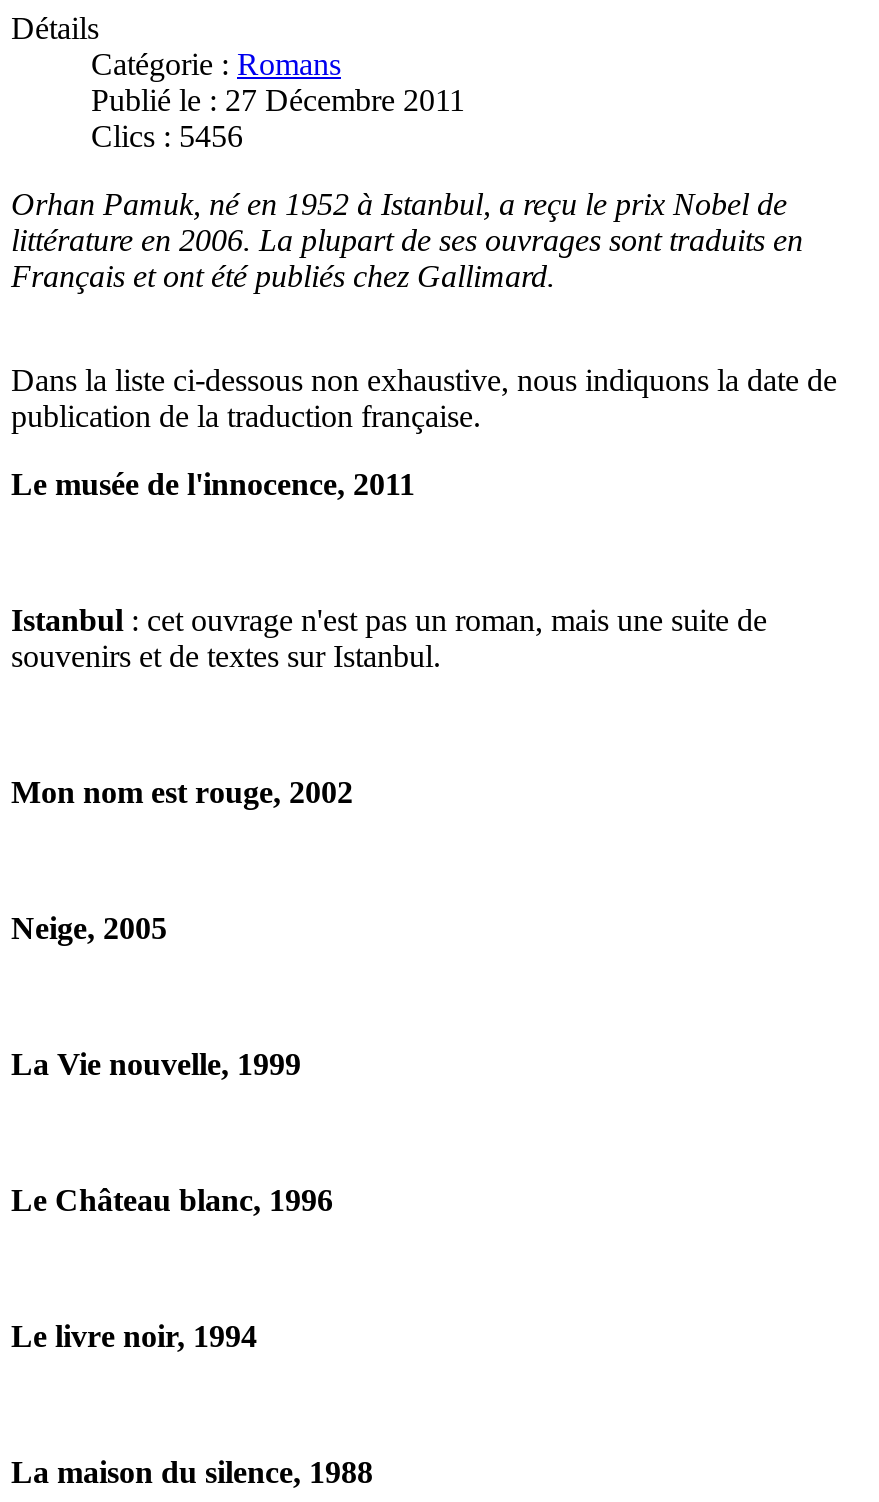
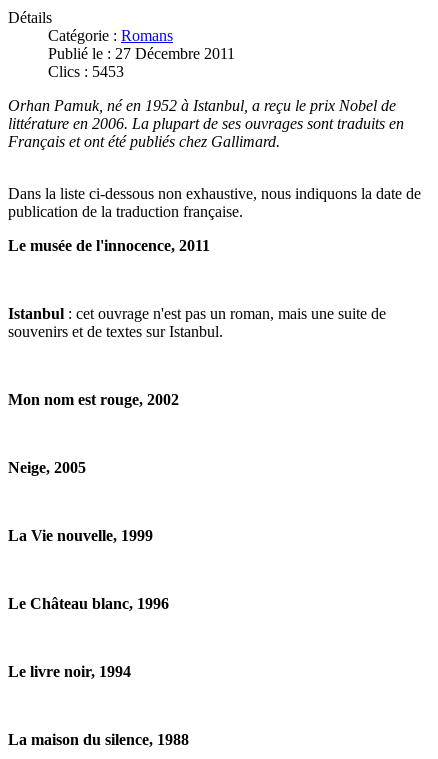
- Clics : 5456
+ Clics : 5453
